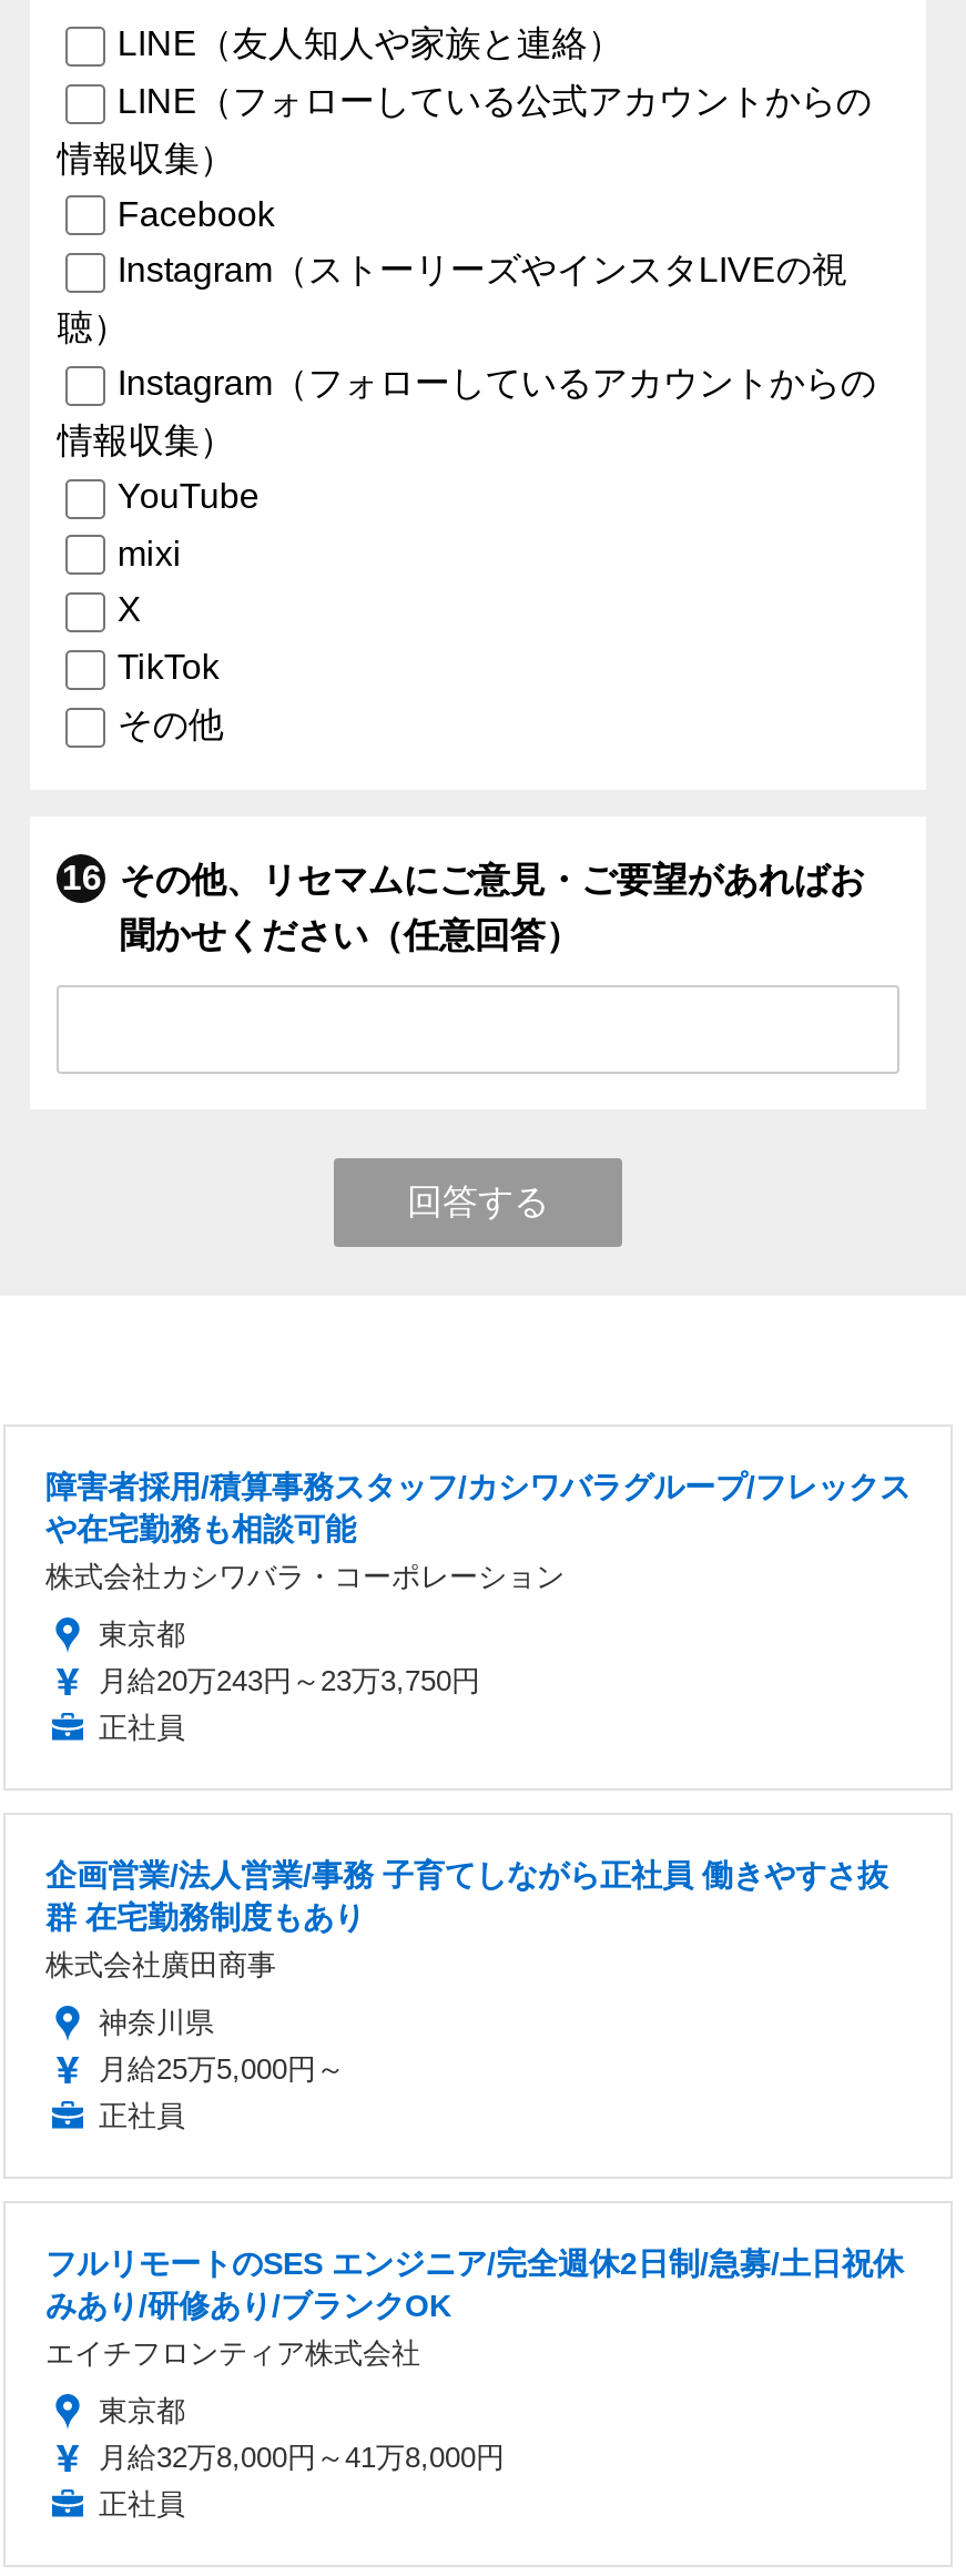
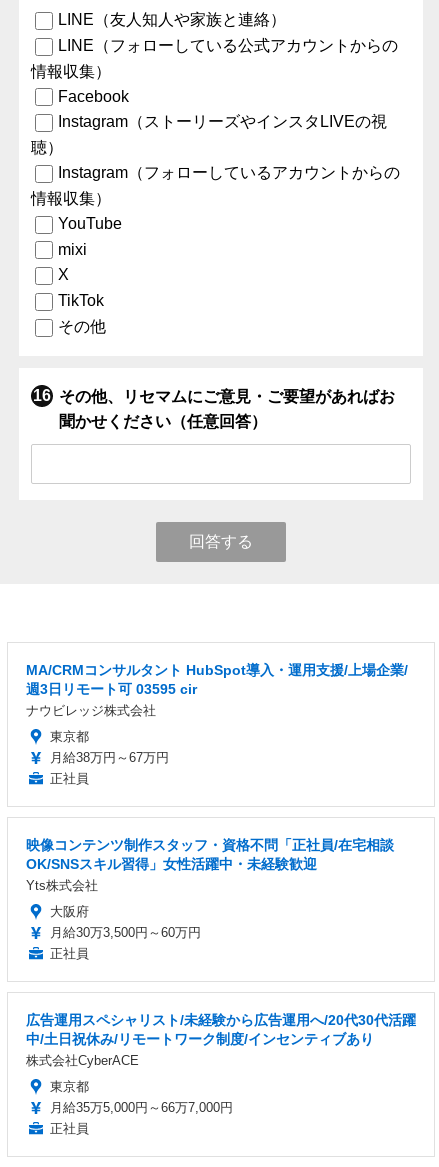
- 障害者採用/積算事務スタッフ/カシワバラグループ/フレックス
- や在宅勤務も相談可能
- 株式会社カシワバラ・コーポレーション
+ MA/CRMコンサルタント HubSpot導入・運用支援/上場企業/
+ 週3日リモート可 03595 cir
+ ナウビレッジ株式会社

- 月給20万243円～23万3,750円
+ 月給38万円～67万円

- 企画営業/法人営業/事務 子育てしながら正社員 働きやすさ抜
- 群 在宅勤務制度もあり
- 株式会社廣田商事
+ 映像コンテンツ制作スタッフ・資格不問「正社員/在宅相談
+ OK/SNSスキル習得」女性活躍中・未経験歓迎
+ Yts株式会社

- 神奈川県
- 月給25万5,000円～
+ 大阪府
+ 月給30万3,500円～60万円

- フルリモートのSES エンジニア/完全週休2日制/急募/土日祝休
- みあり/研修あり/ブランクOK
- エイチフロンティア株式会社
+ 広告運用スペシャリスト/未経験から広告運用へ/20代30代活躍
+ 中/土日祝休み/リモートワーク制度/インセンティブあり
+ 株式会社CyberACE

- 月給32万8,000円～41万8,000円
+ 月給35万5,000円～66万7,000円
